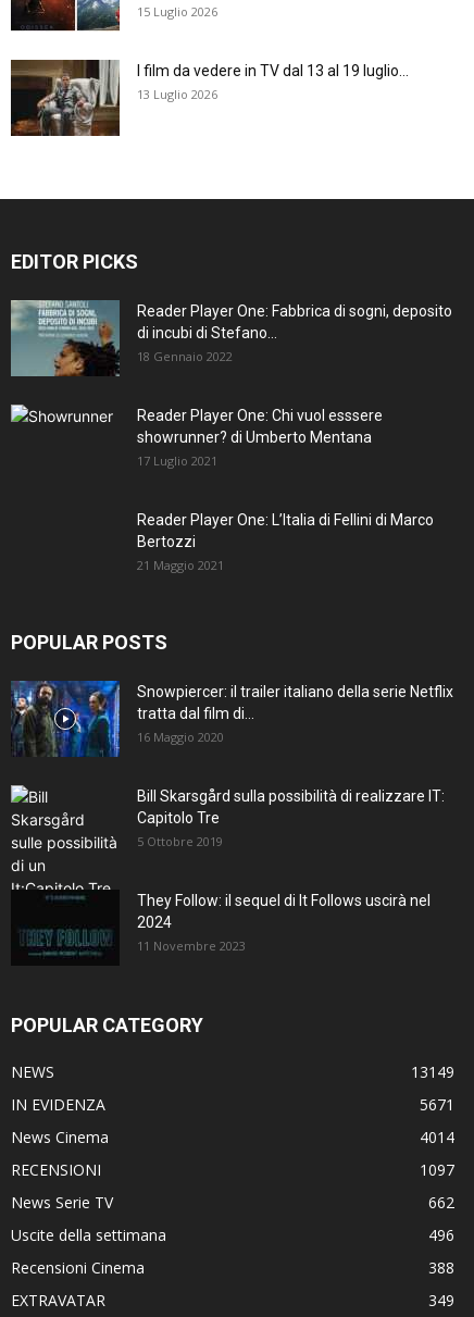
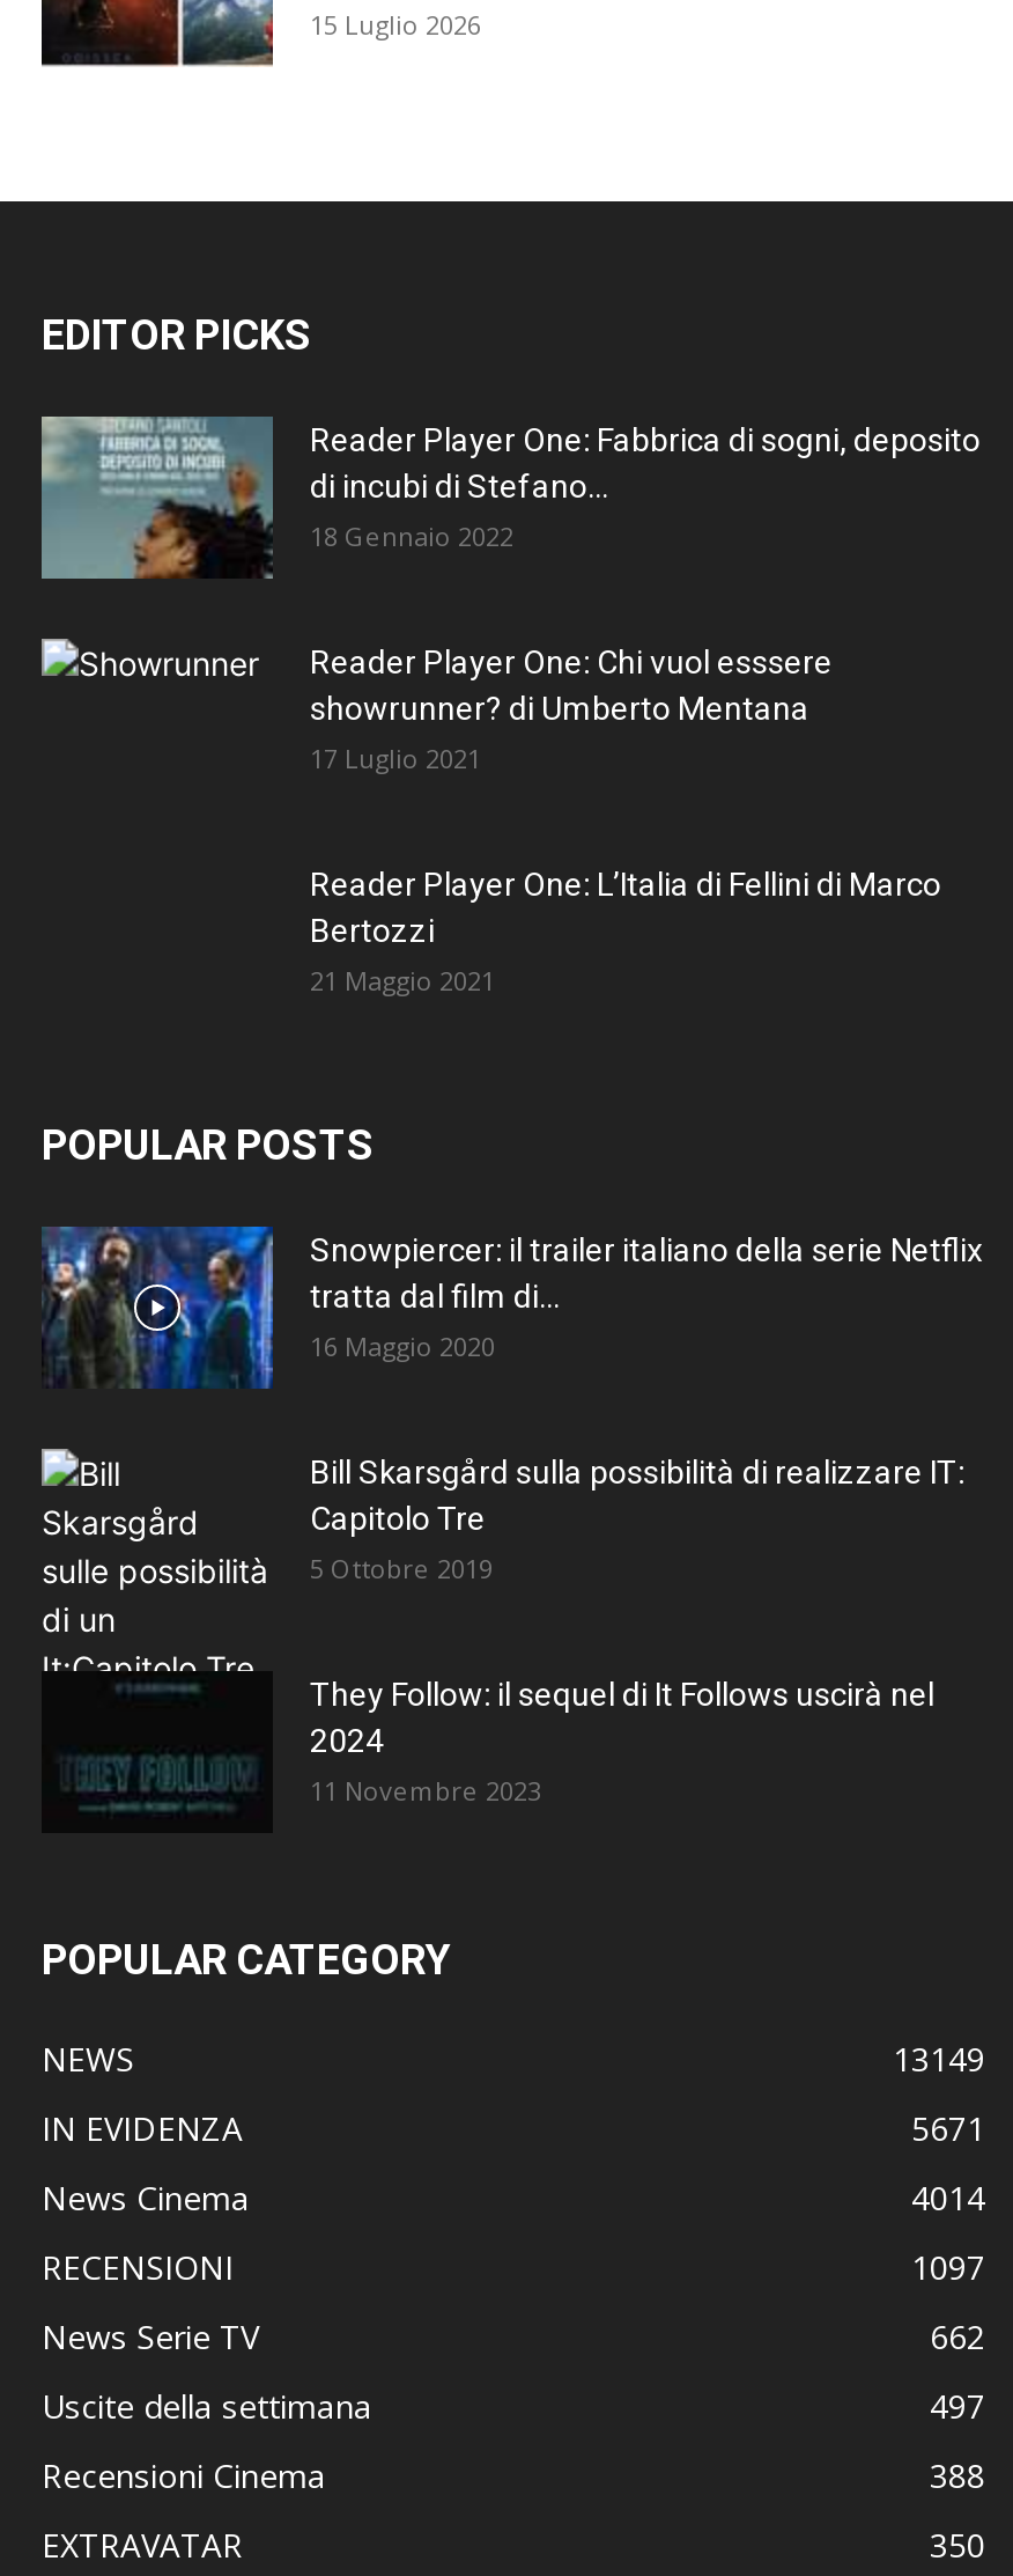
- [image]
- I film da vedere in TV dal 13 al 19 luglio...
- 13 Luglio 2026

- 496
+ 497

- 349
+ 350
